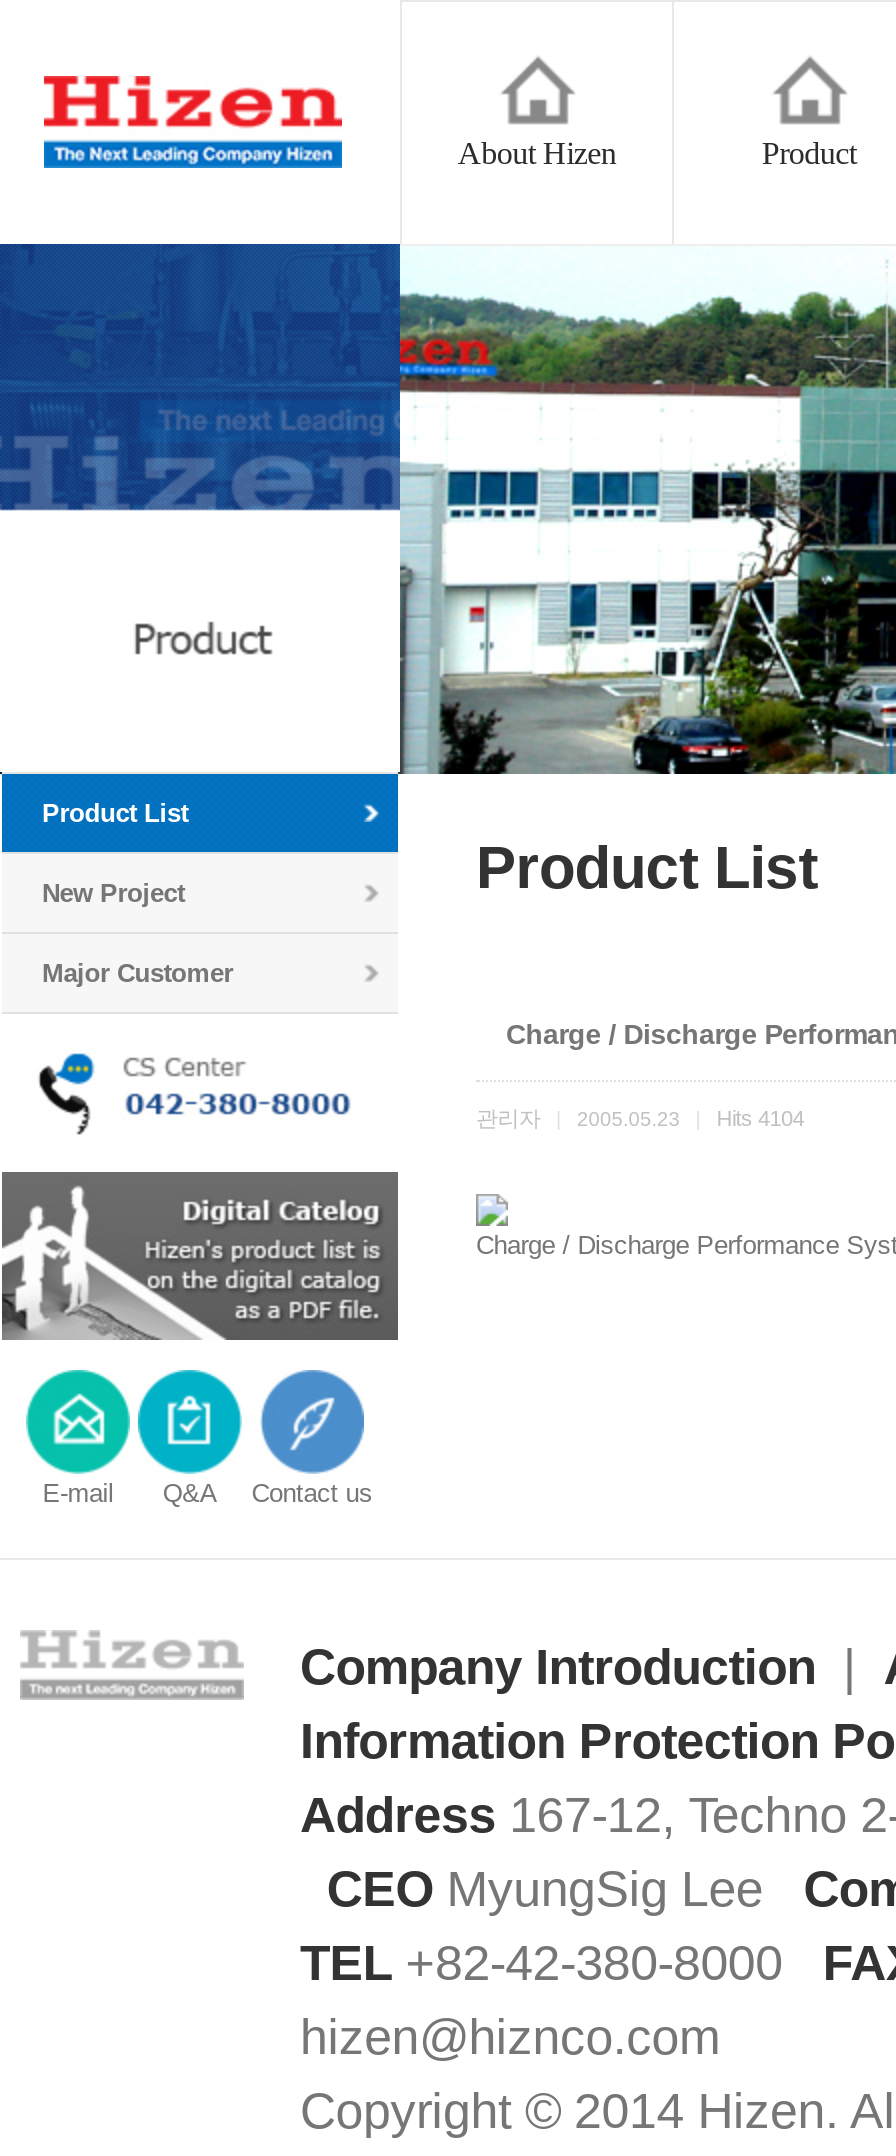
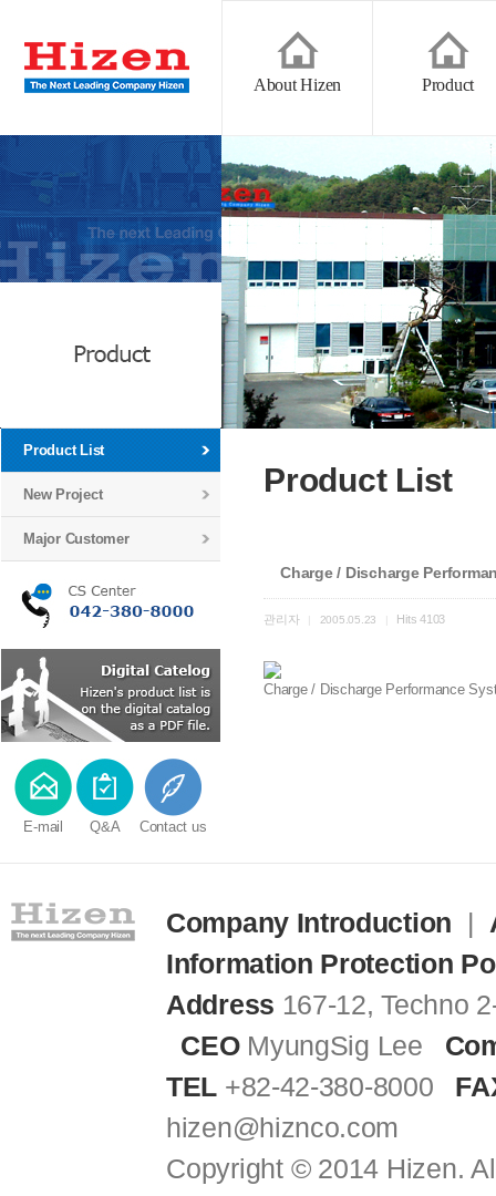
- Hits 4104
+ Hits 4103
